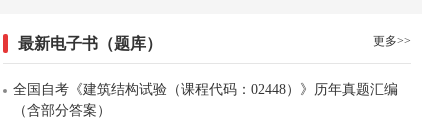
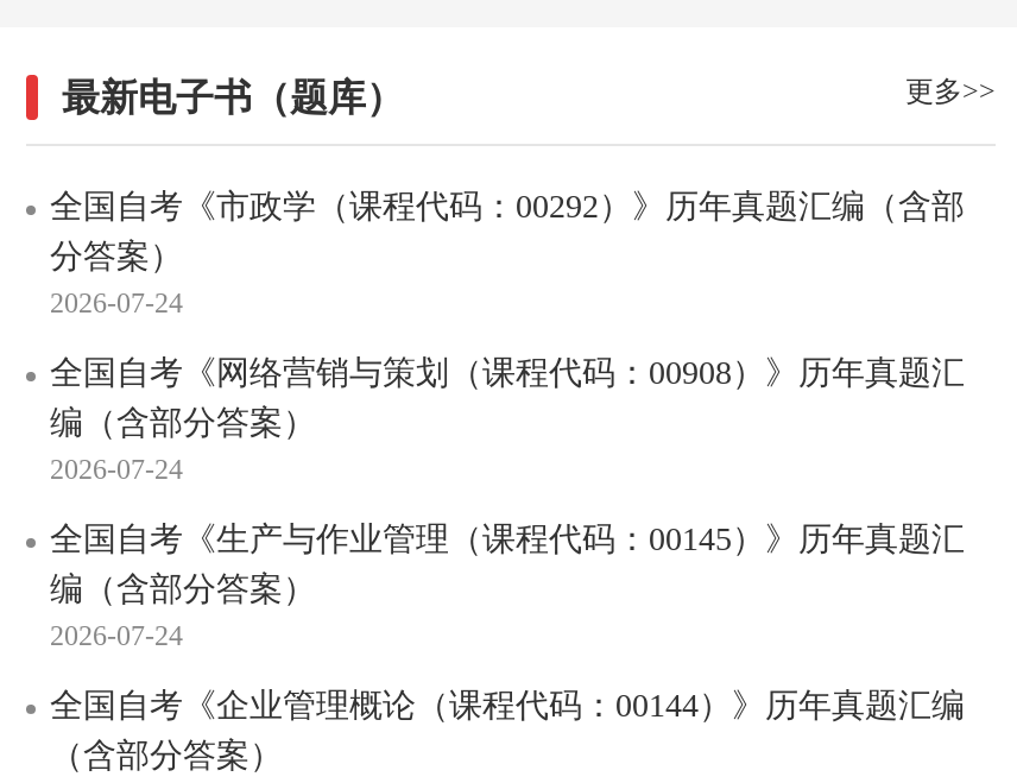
- 全国自考《建筑结构试验（课程代码：02448）》历年真题汇编
+ 全国自考《市政学（课程代码：00292）》历年真题汇编（含部
+ 分答案）
+ 2026-07-24
+ 全国自考《网络营销与策划（课程代码：00908）》历年真题汇
+ 编（含部分答案）
+ 2026-07-24
+ 全国自考《生产与作业管理（课程代码：00145）》历年真题汇
+ 编（含部分答案）
+ 2026-07-24
+ 全国自考《企业管理概论（课程代码：00144）》历年真题汇编
